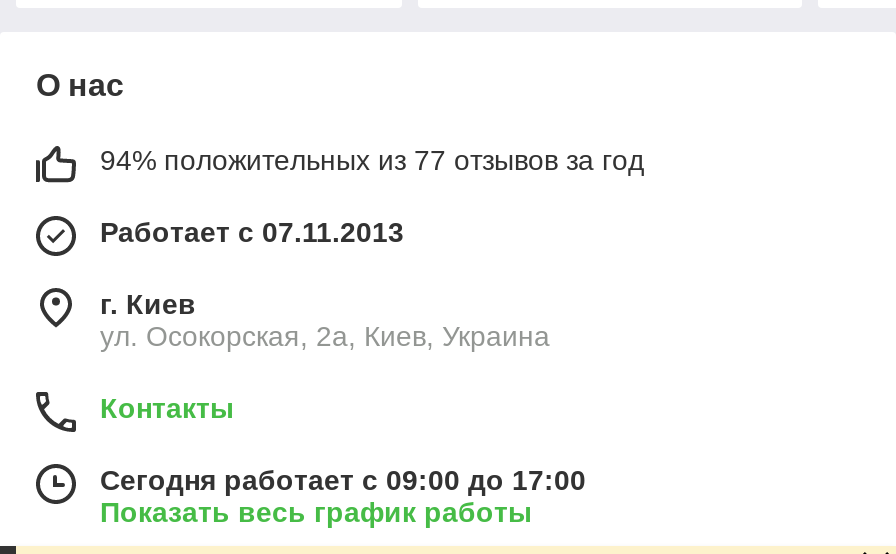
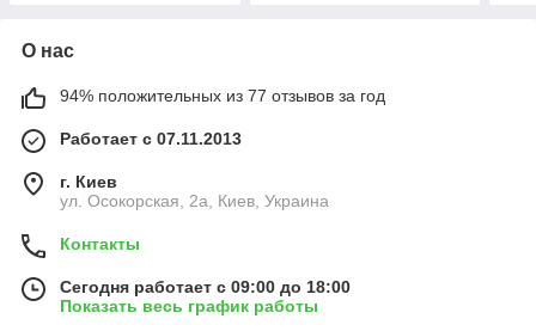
- Сегодня работает с 09:00 до 17:00
+ Сегодня работает с 09:00 до 18:00
